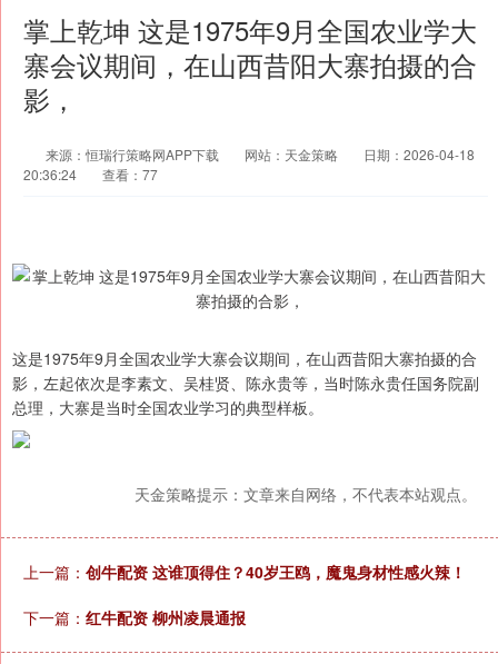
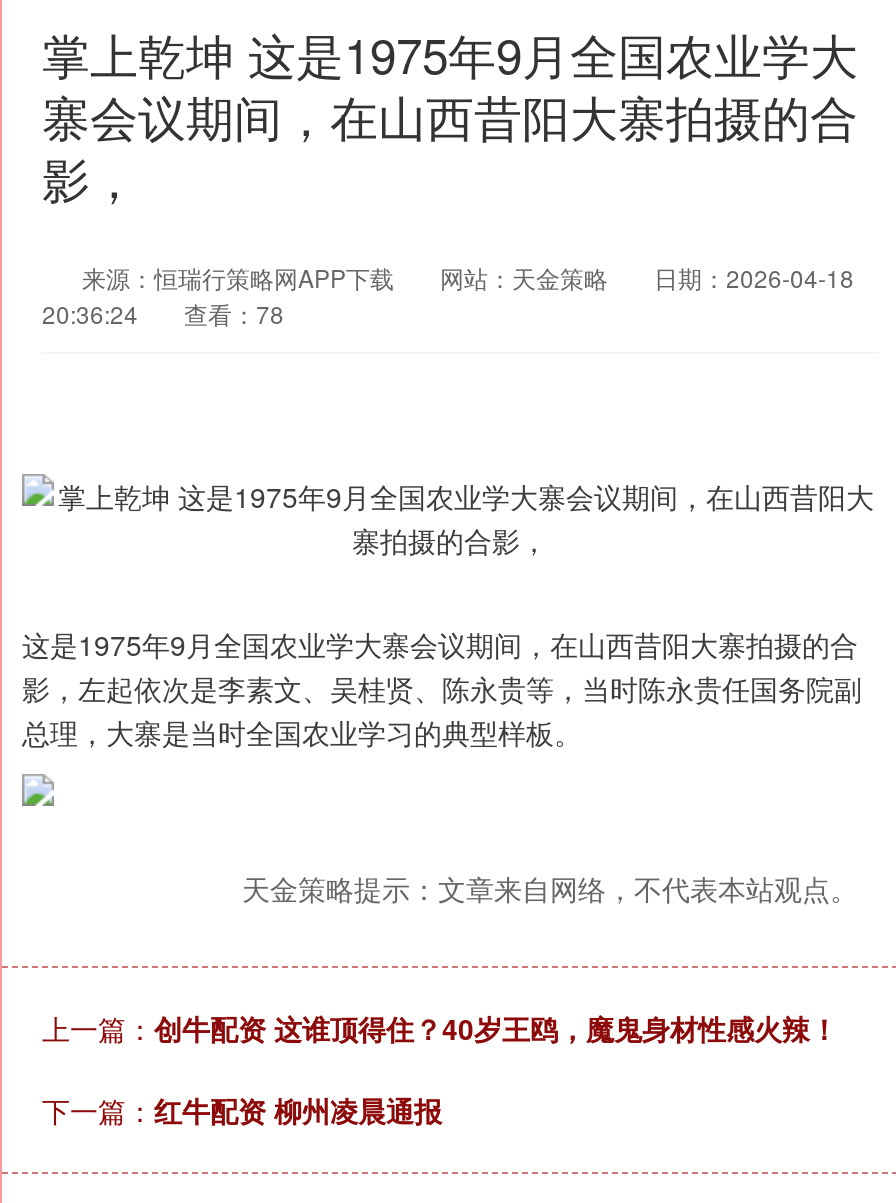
- 20:36:24 查看：77
+ 20:36:24 查看：78
